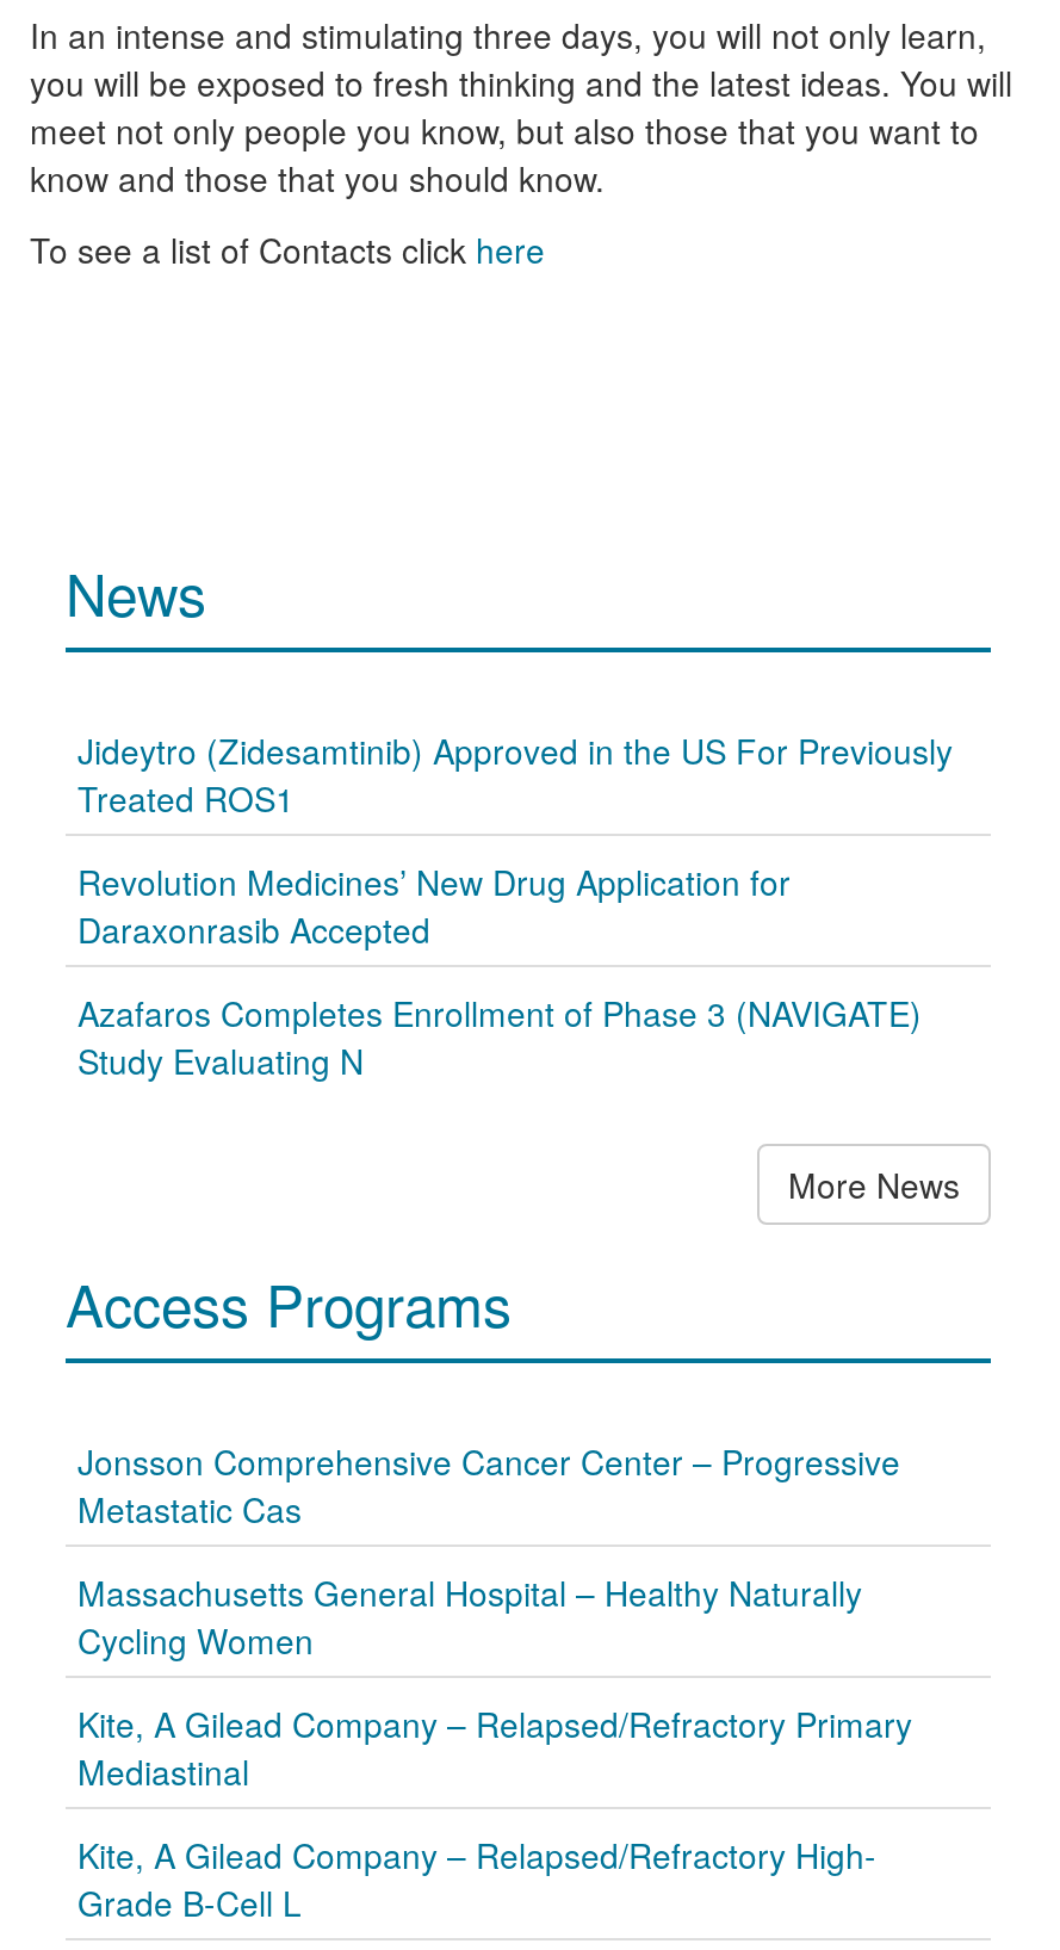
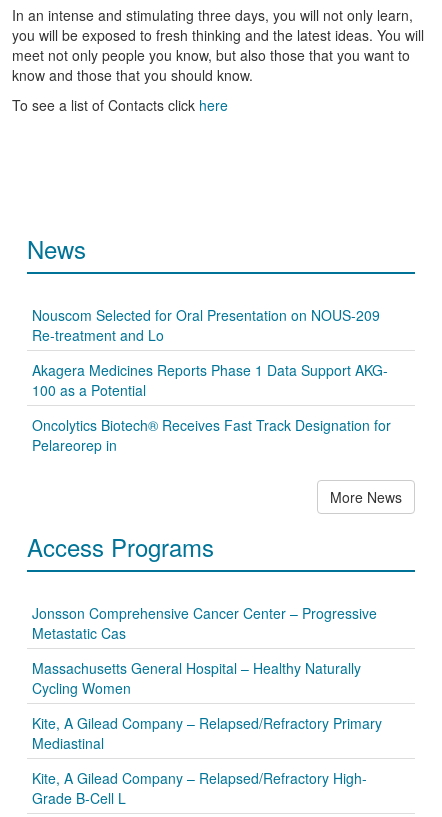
- Jideytro (Zidesamtinib) Approved in the US For Previously
- Treated ROS1
+ Nouscom Selected for Oral Presentation on NOUS-209
+ Re-treatment and Lo

- Revolution Medicines’ New Drug Application for
- Daraxonrasib Accepted
+ Akagera Medicines Reports Phase 1 Data Support AKG-
+ 100 as a Potential

- Azafaros Completes Enrollment of Phase 3 (NAVIGATE)
- Study Evaluating N
+ Oncolytics Biotech® Receives Fast Track Designation for
+ Pelareorep in
